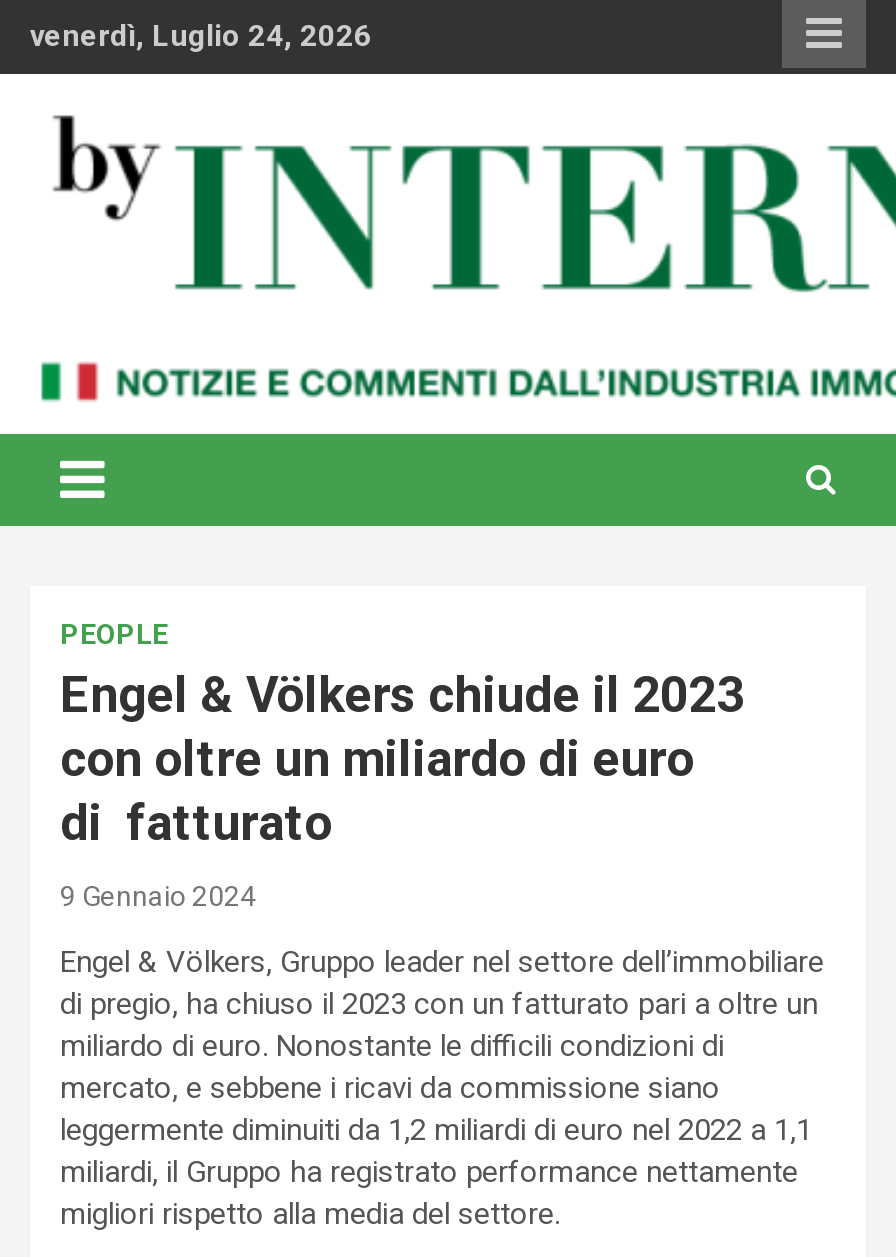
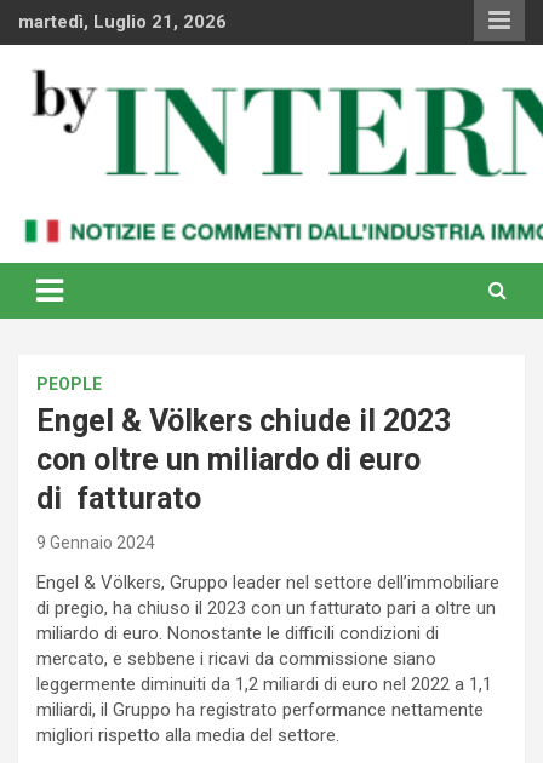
- venerdì, Luglio 24, 2026
+ martedì, Luglio 21, 2026
